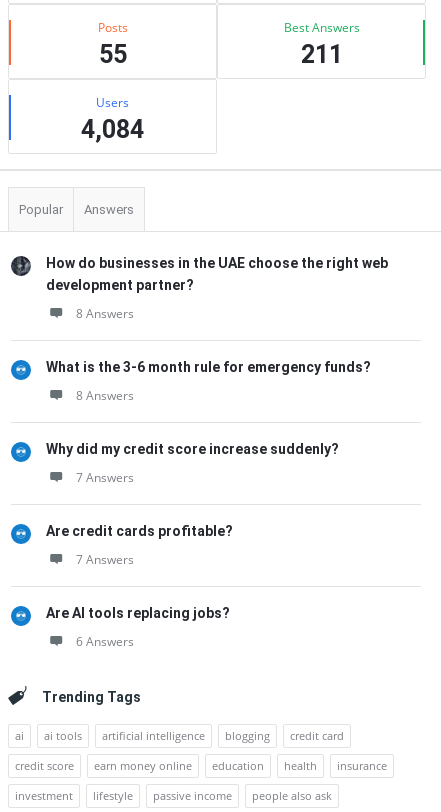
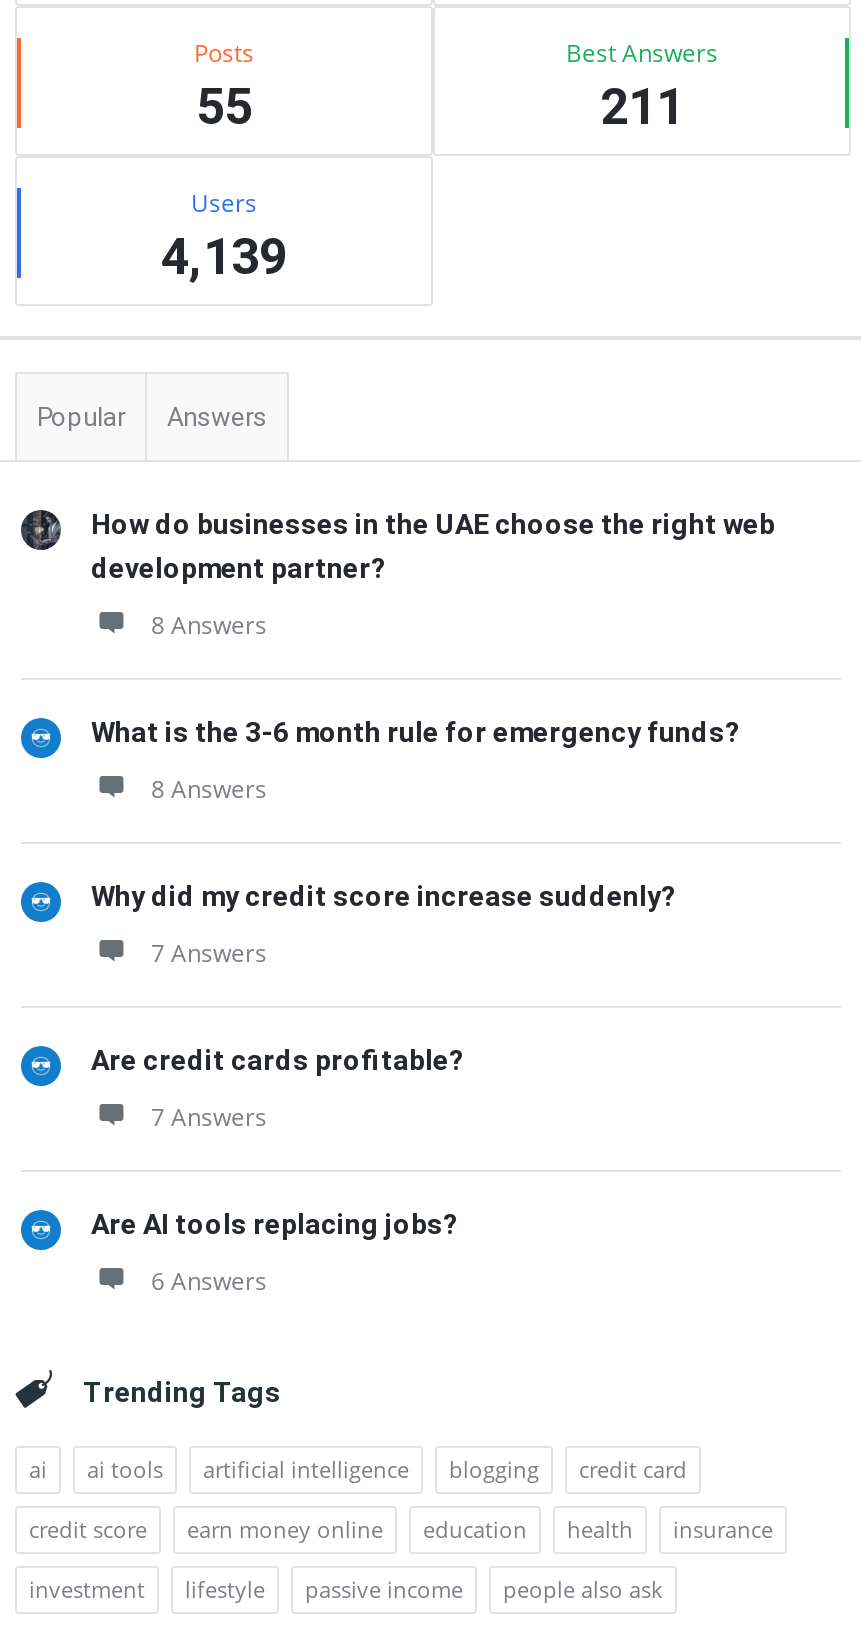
- 4,084
+ 4,139
